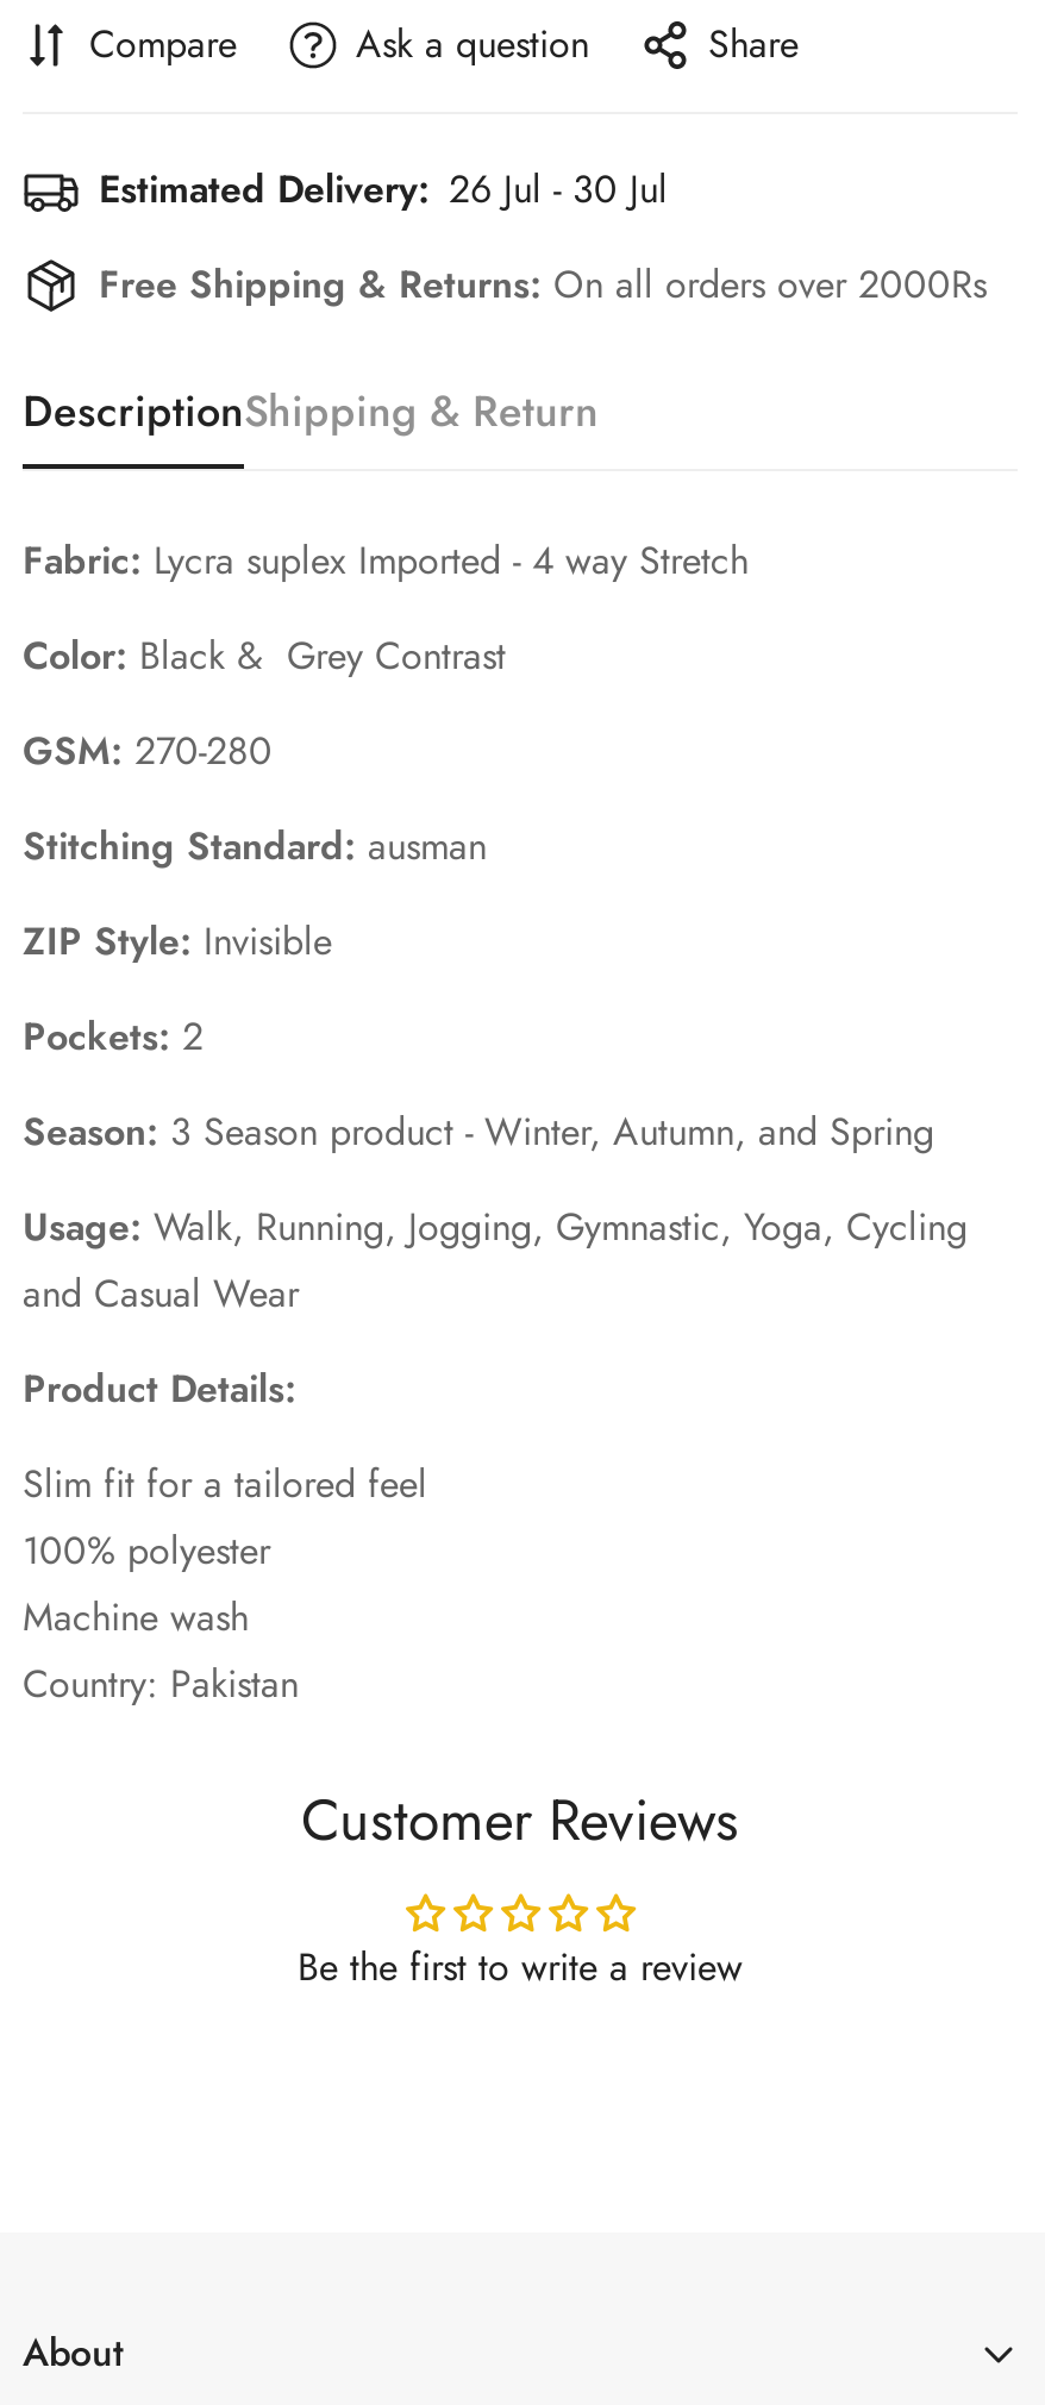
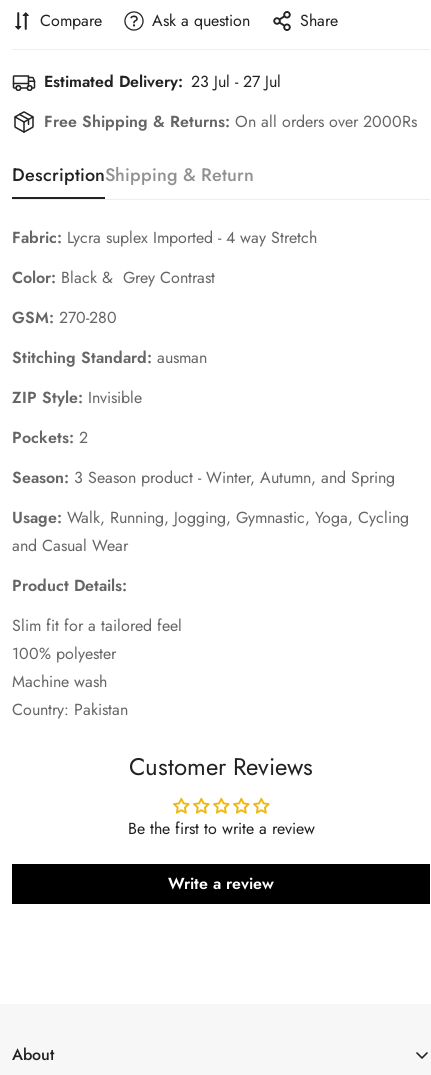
- Estimated Delivery: 26 Jul - 30 Jul
+ Estimated Delivery: 23 Jul - 27 Jul

+ Write a review
